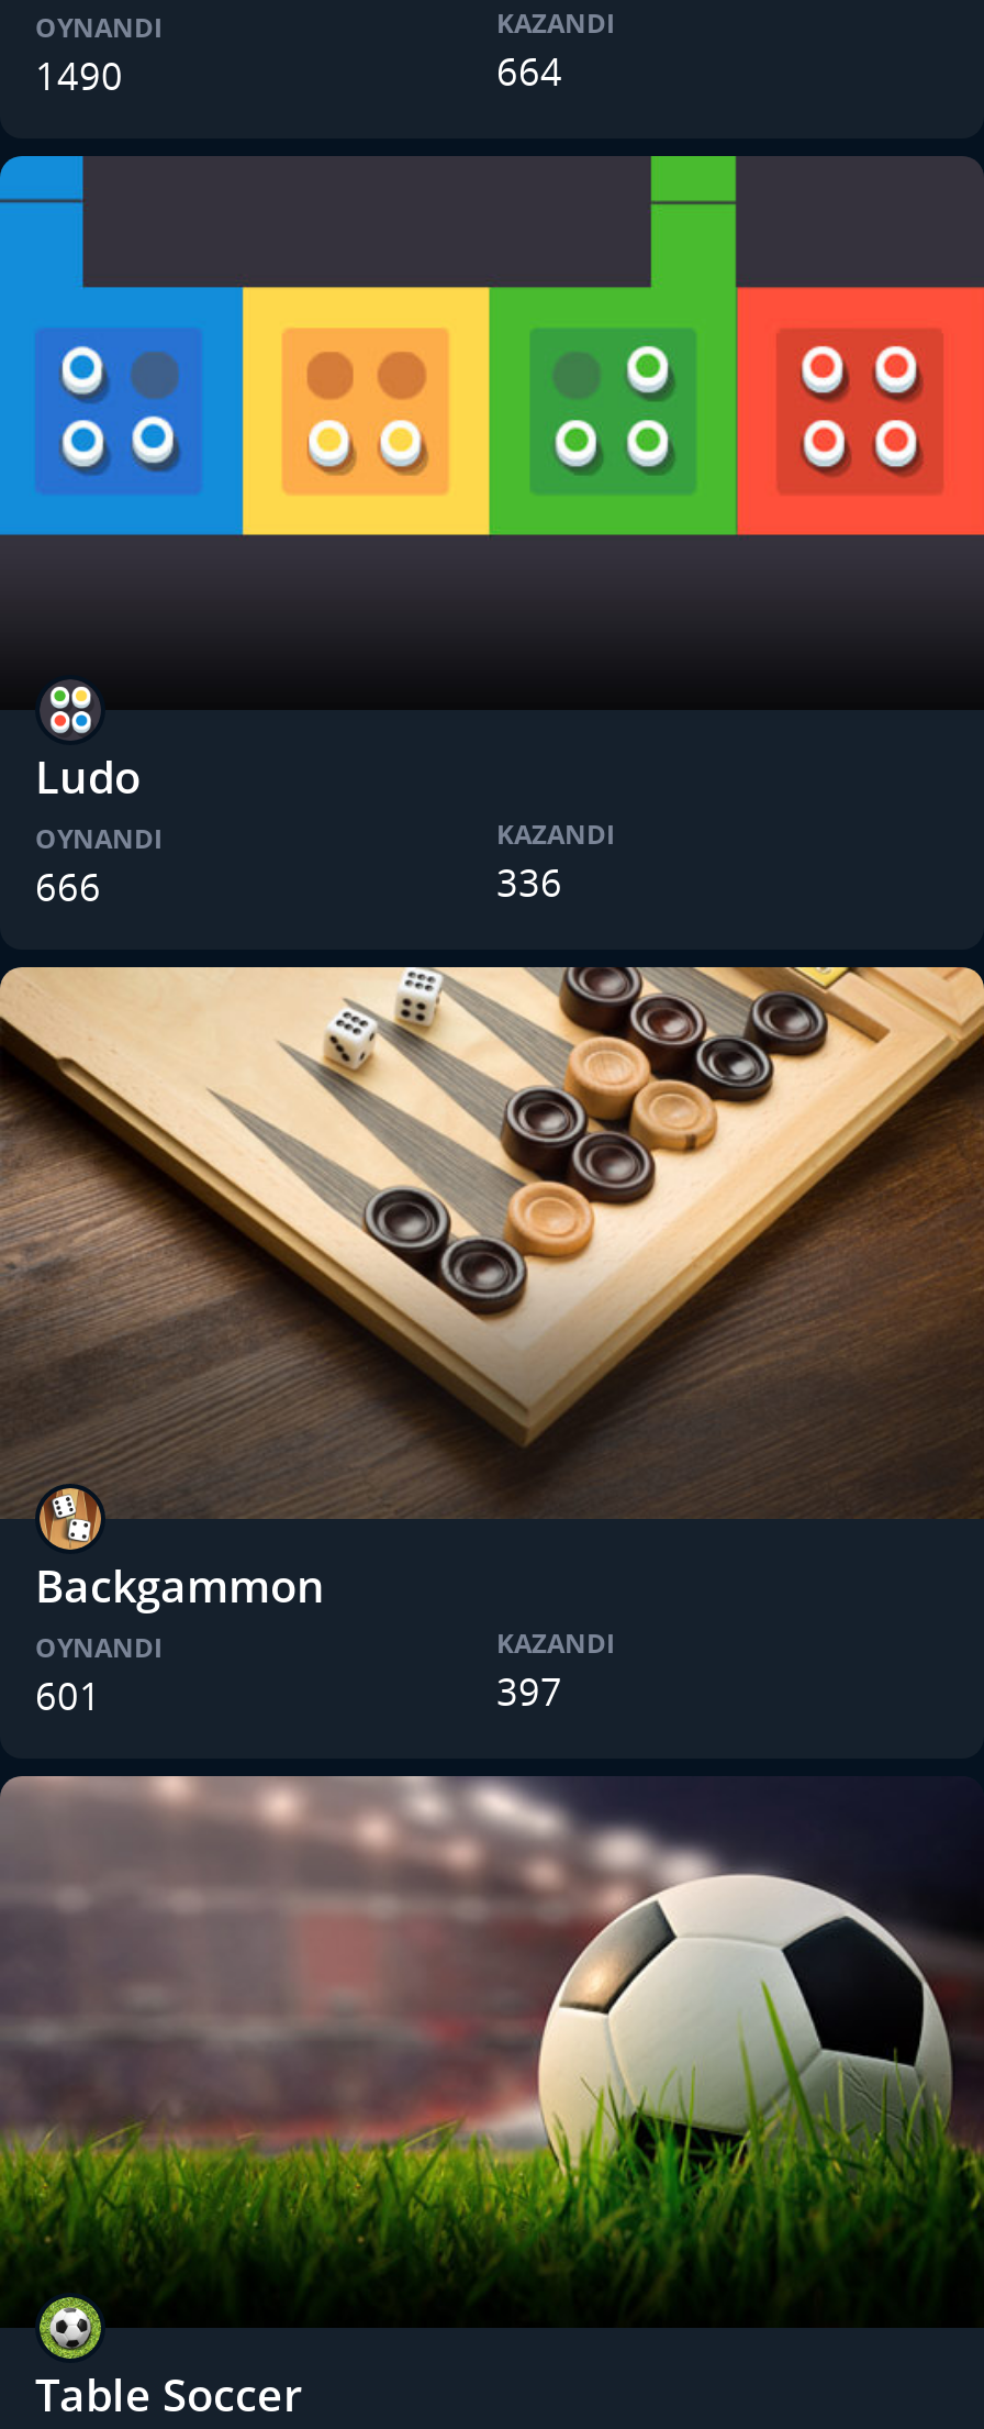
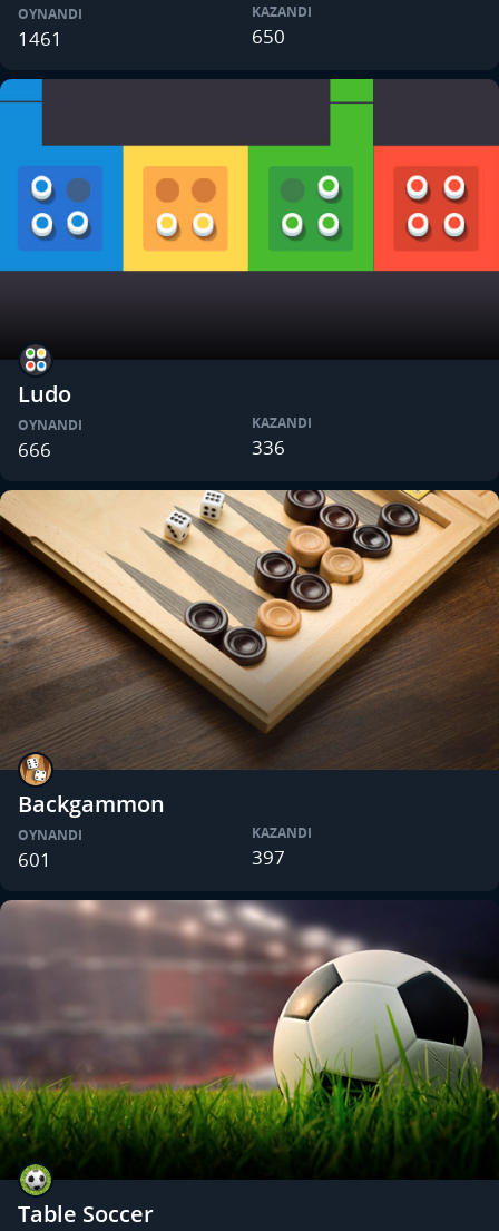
- 1490
+ 1461

- 664
+ 650
